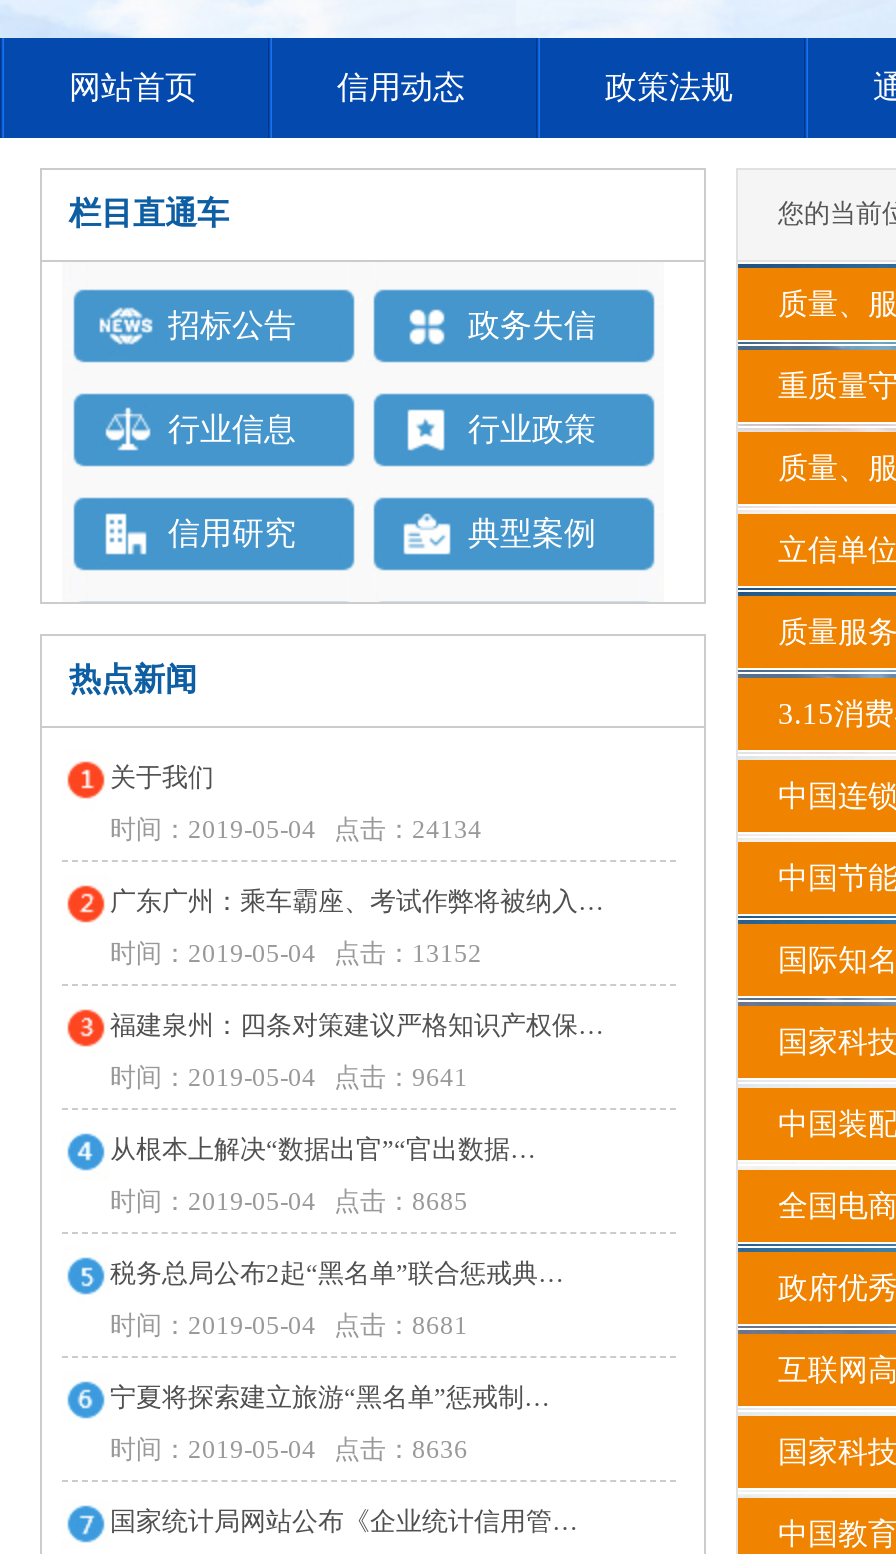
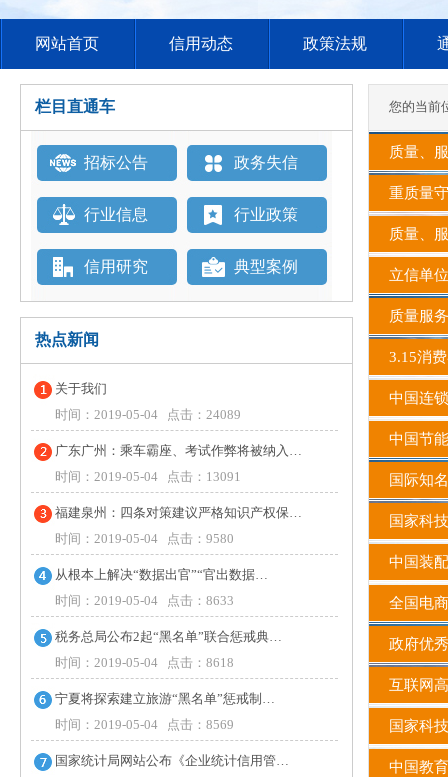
- 时间：2019-05-04 点击：24134
+ 时间：2019-05-04 点击：24089

- 时间：2019-05-04 点击：13152
+ 时间：2019-05-04 点击：13091

- 时间：2019-05-04 点击：9641
+ 时间：2019-05-04 点击：9580

- 时间：2019-05-04 点击：8685
+ 时间：2019-05-04 点击：8633

- 时间：2019-05-04 点击：8681
+ 时间：2019-05-04 点击：8618

- 时间：2019-05-04 点击：8636
+ 时间：2019-05-04 点击：8569
